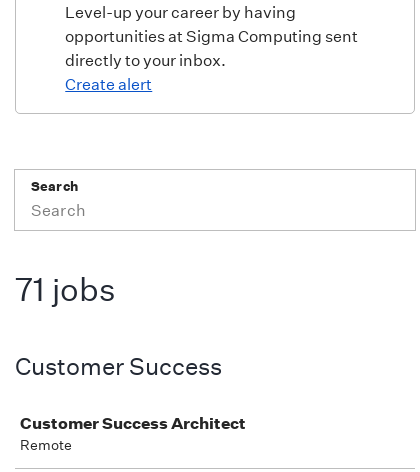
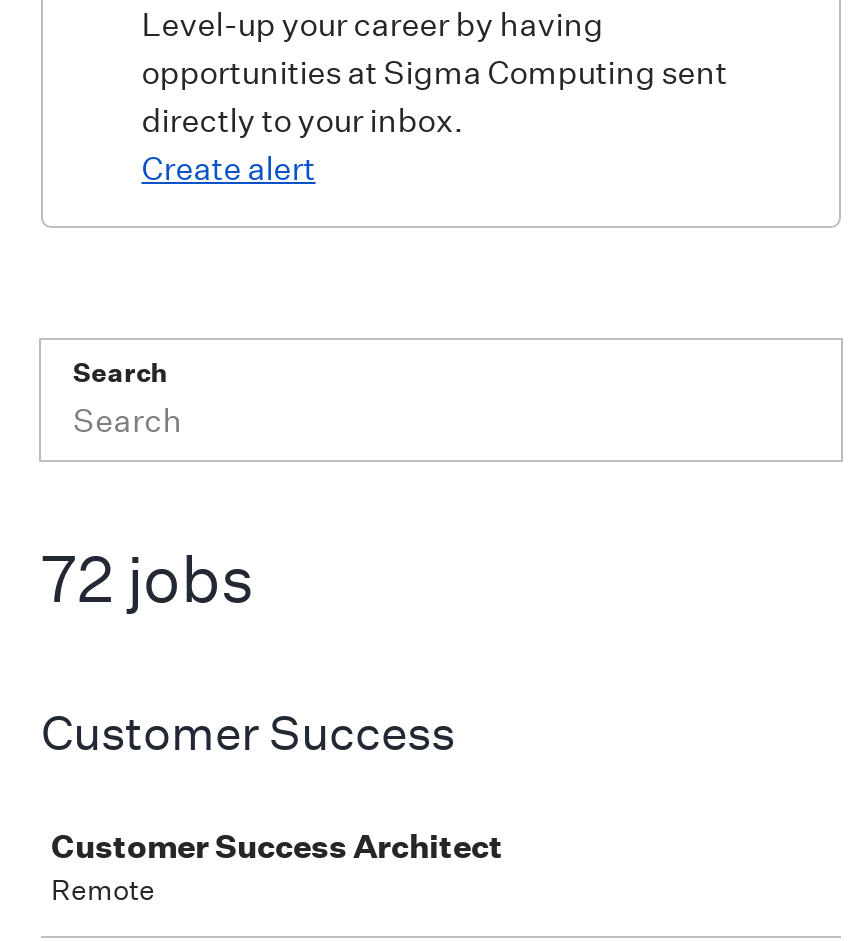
- 71 jobs
+ 72 jobs
